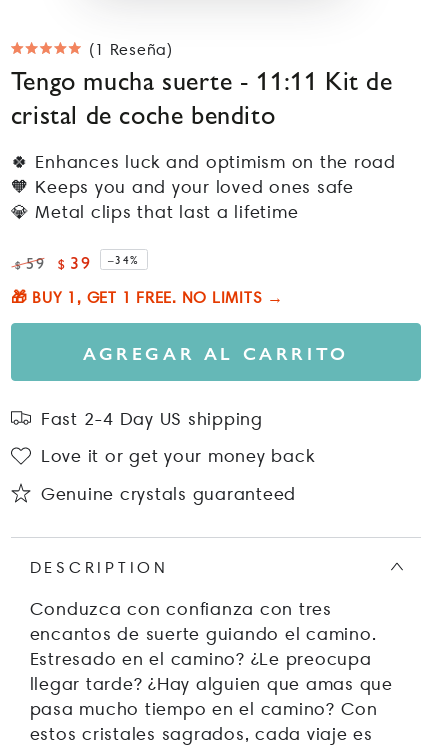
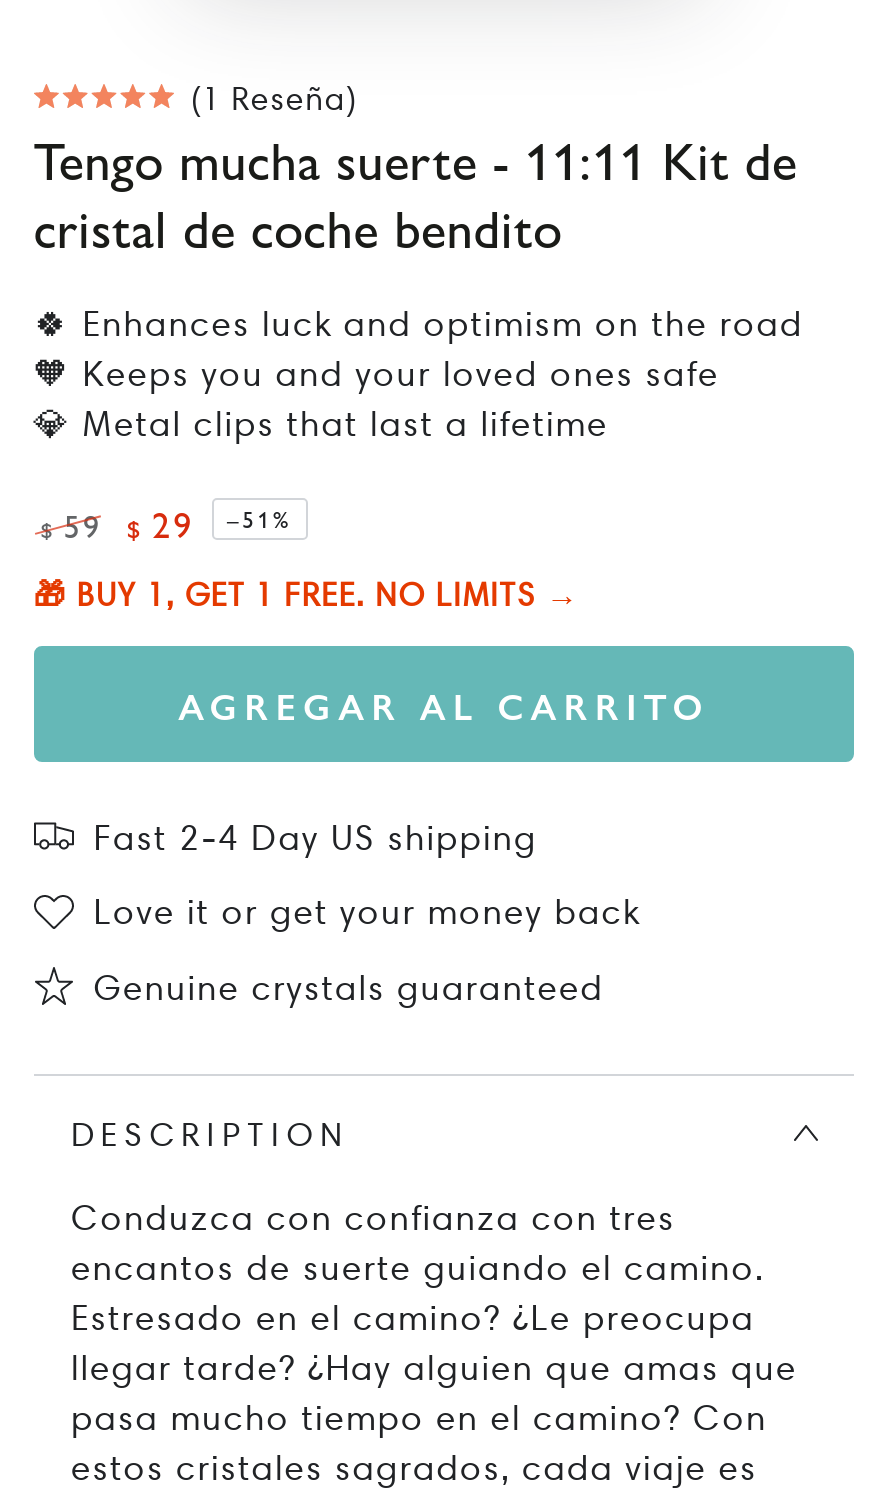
- $ 39
+ $ 29

- –34%
+ –51%
